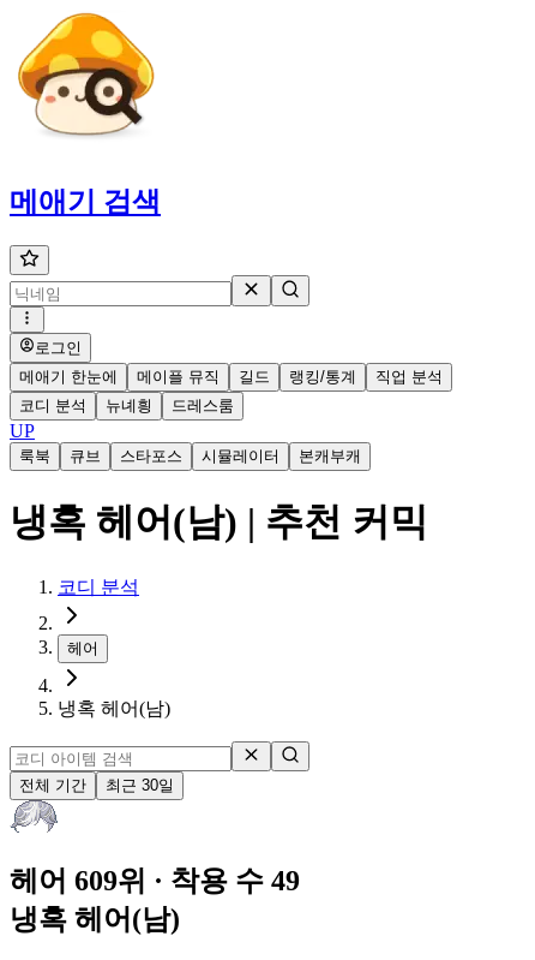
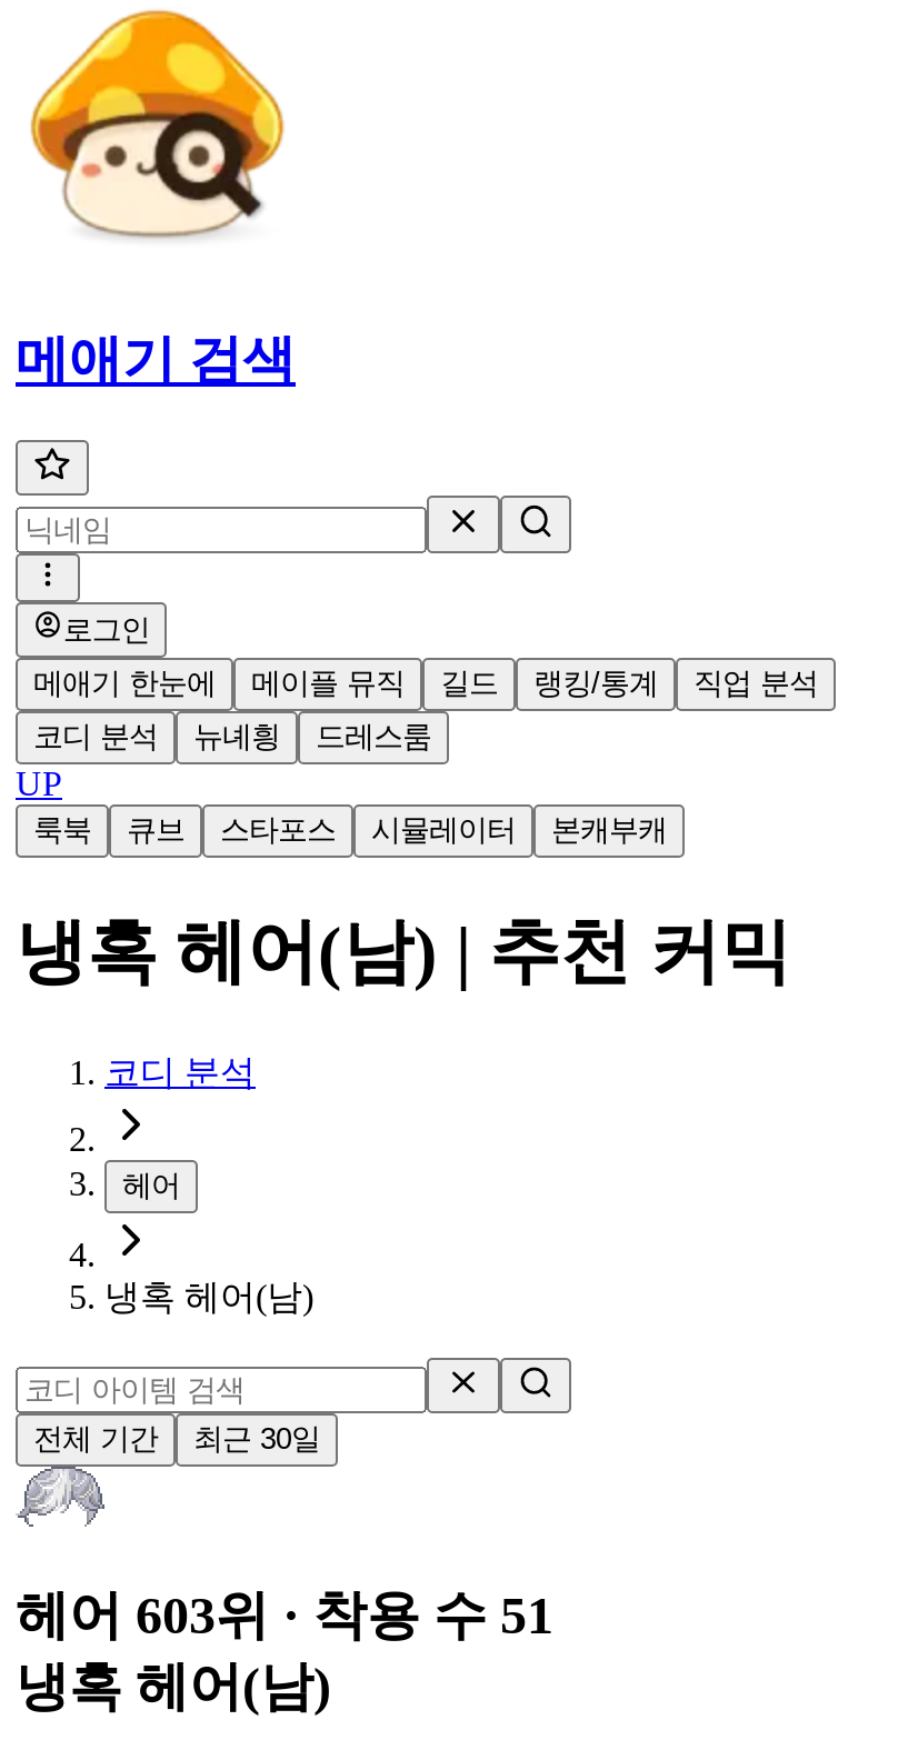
- 헤어 609위 · 착용 수 49
+ 헤어 603위 · 착용 수 51
